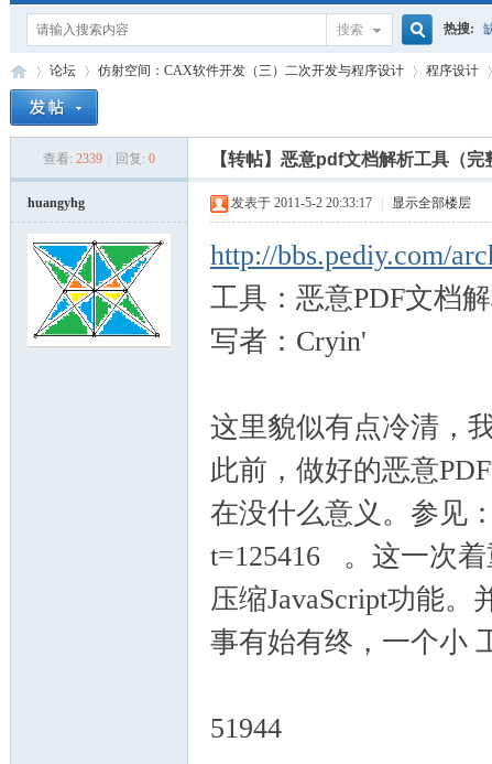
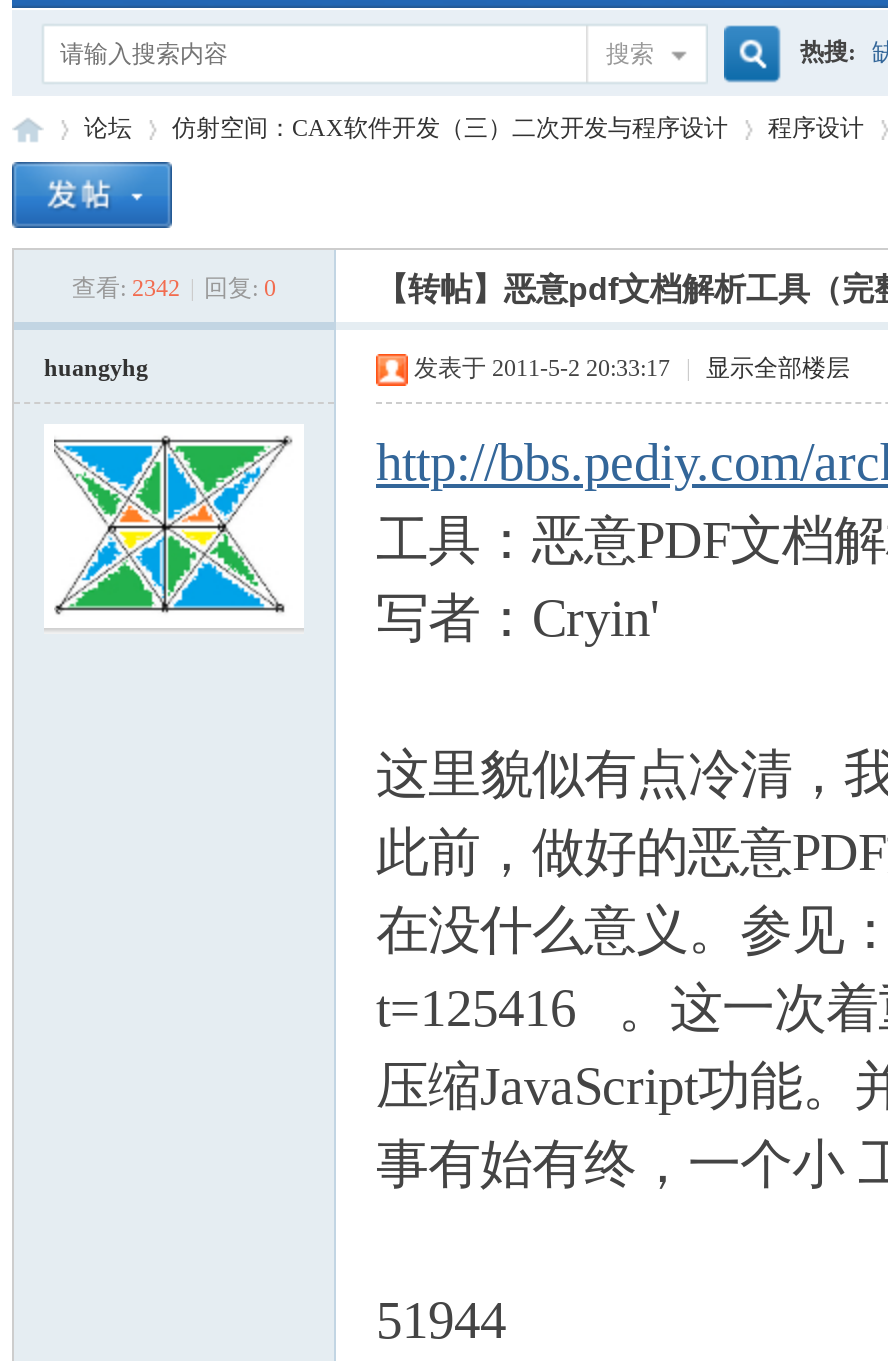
- 查看: 2339
+ 查看: 2342
